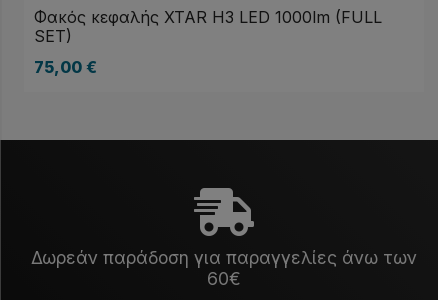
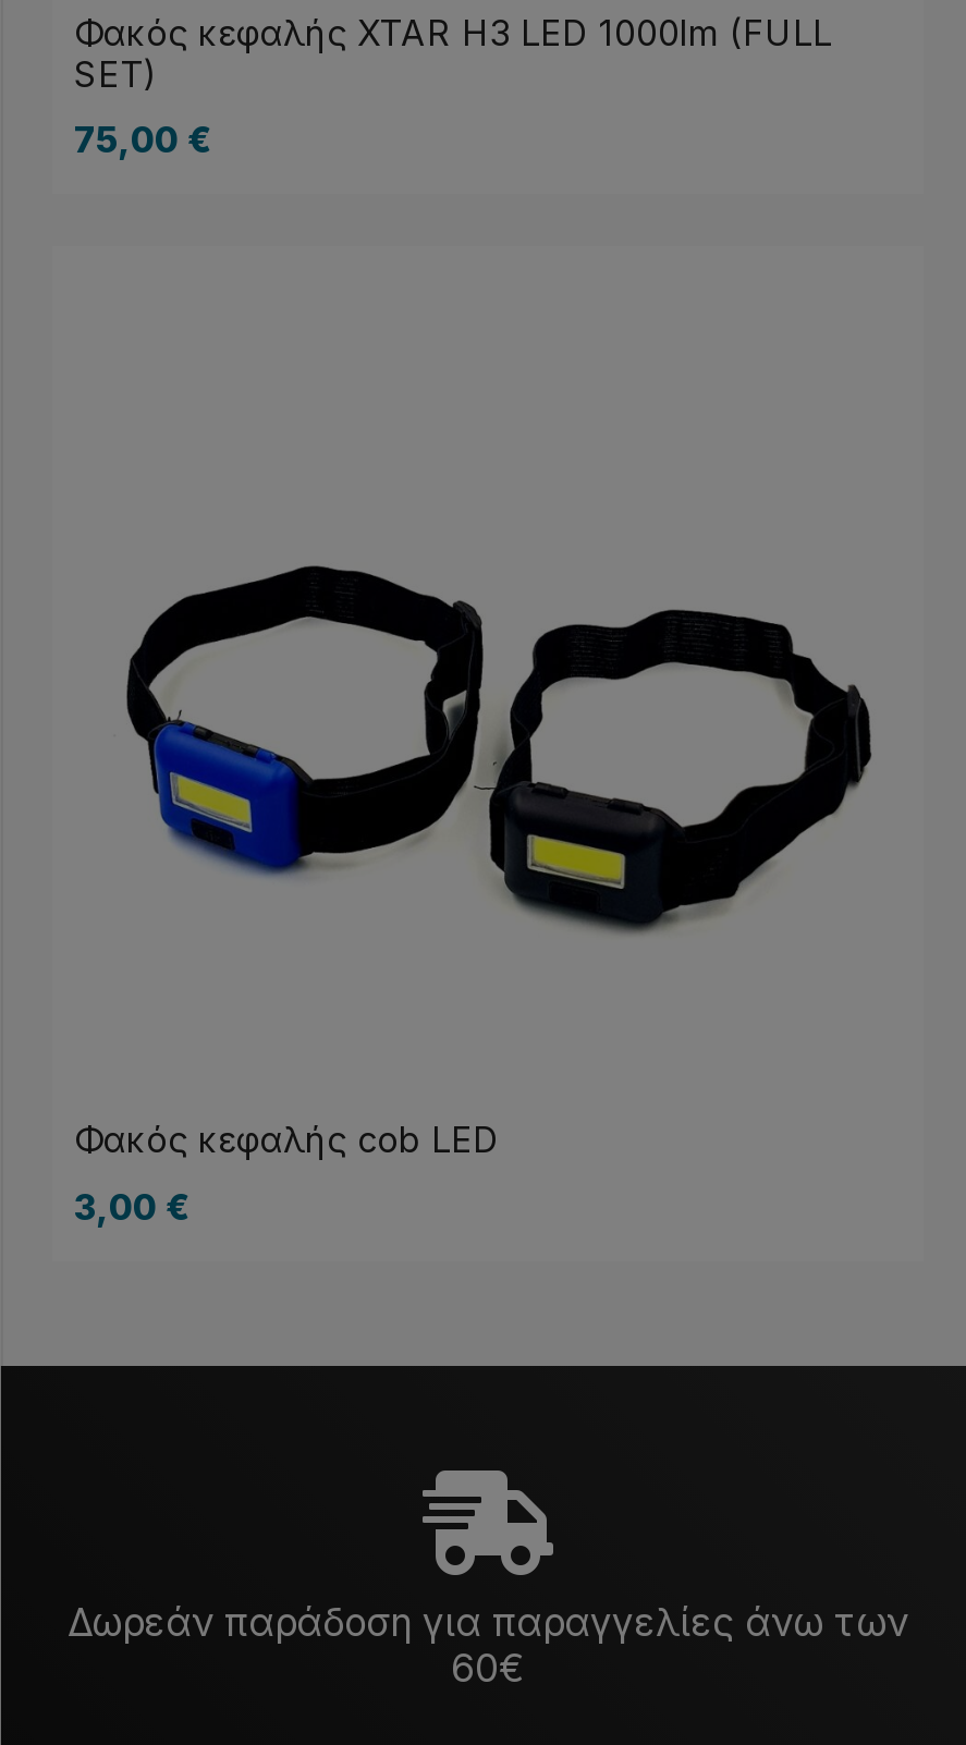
+ Φακός κεφαλής cob LED
+ 3,00 €

+ [image]
